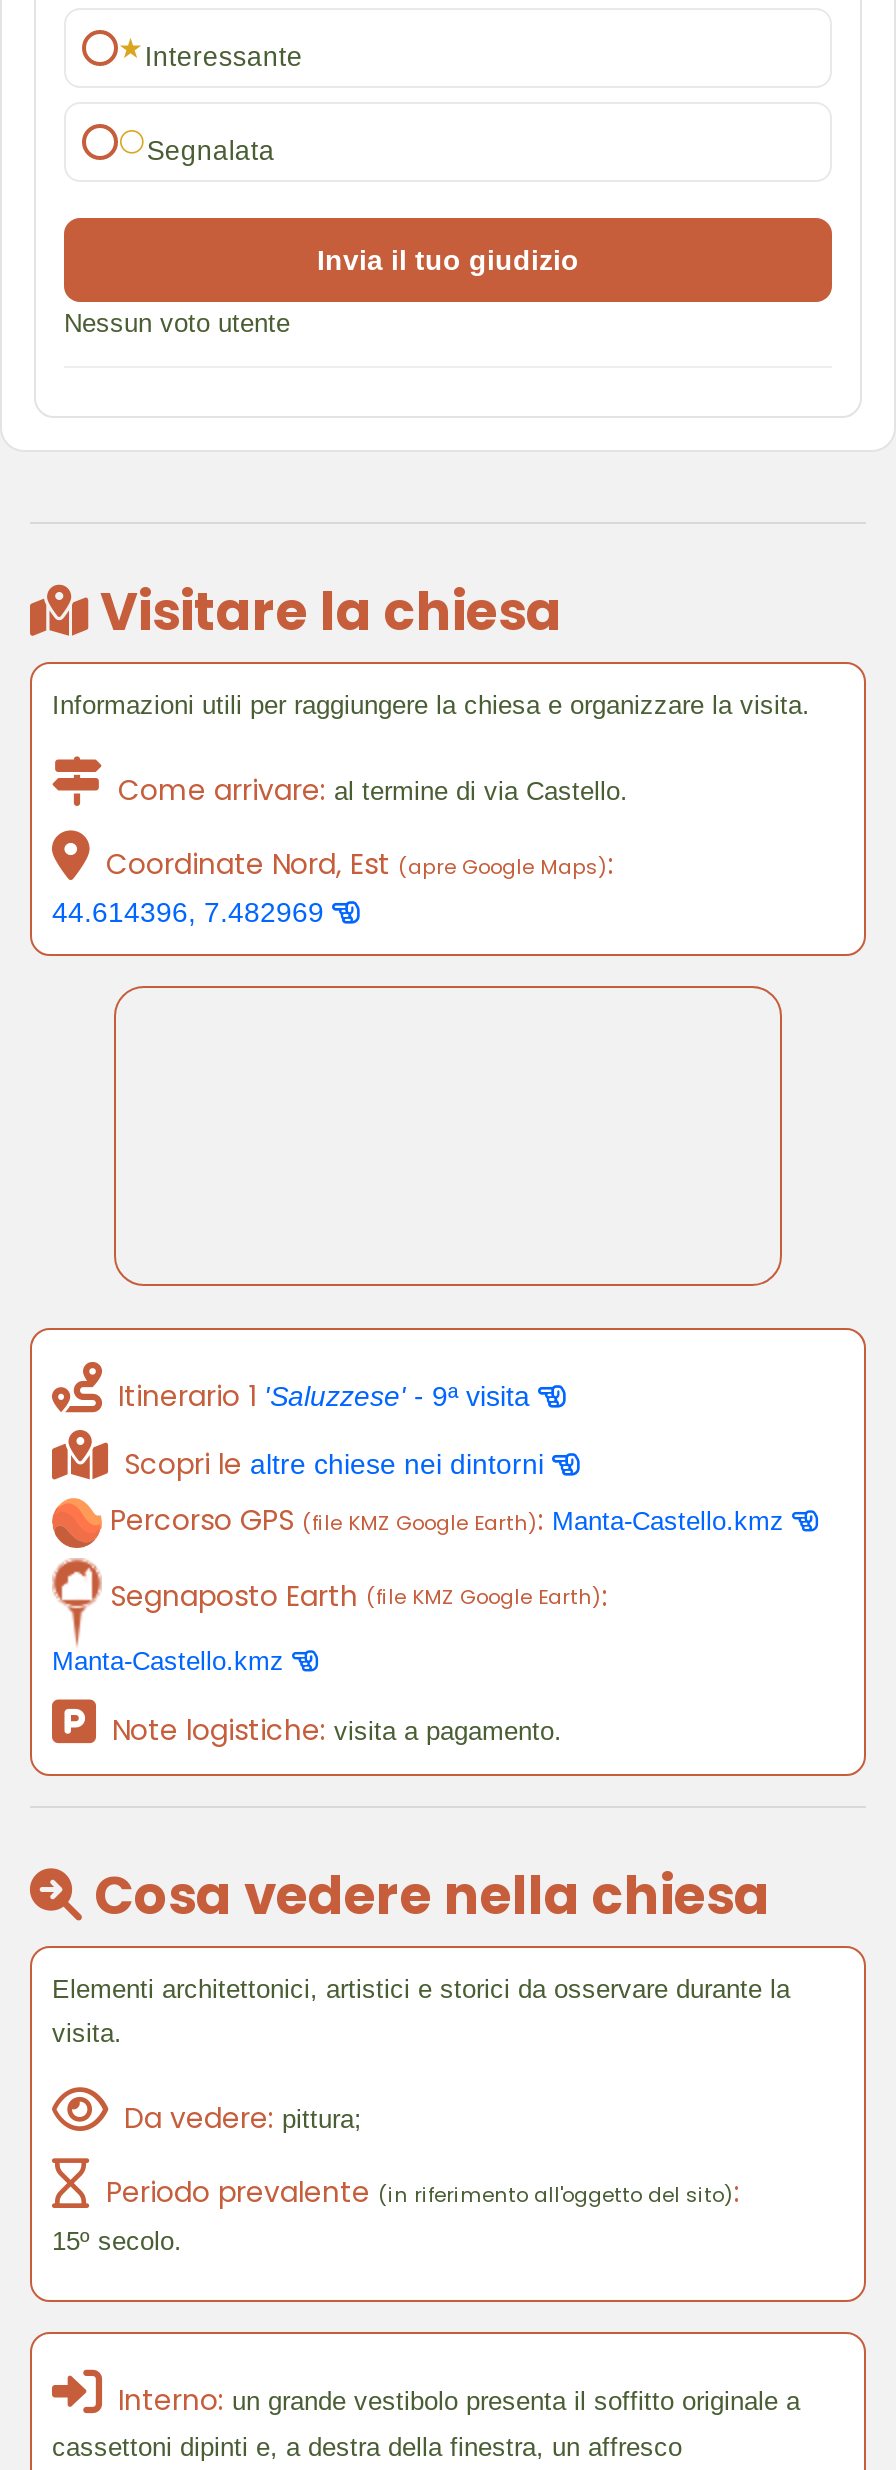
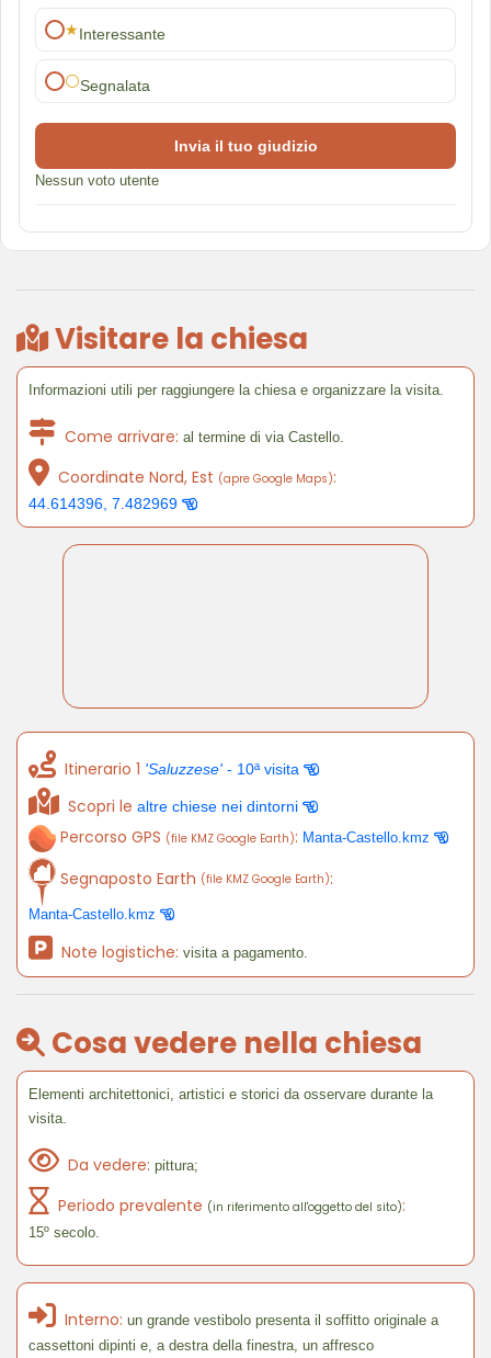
- Itinerario 1 'Saluzzese' - 9ª visita
+ Itinerario 1 'Saluzzese' - 10ª visita
